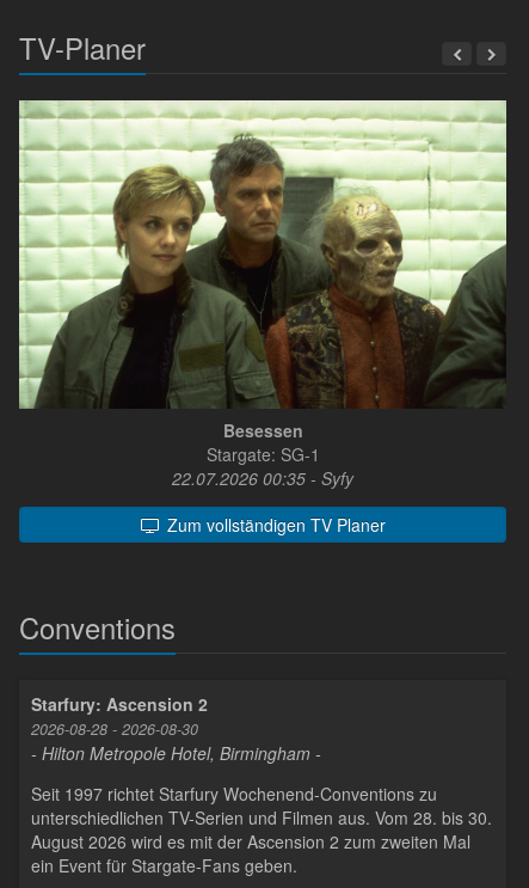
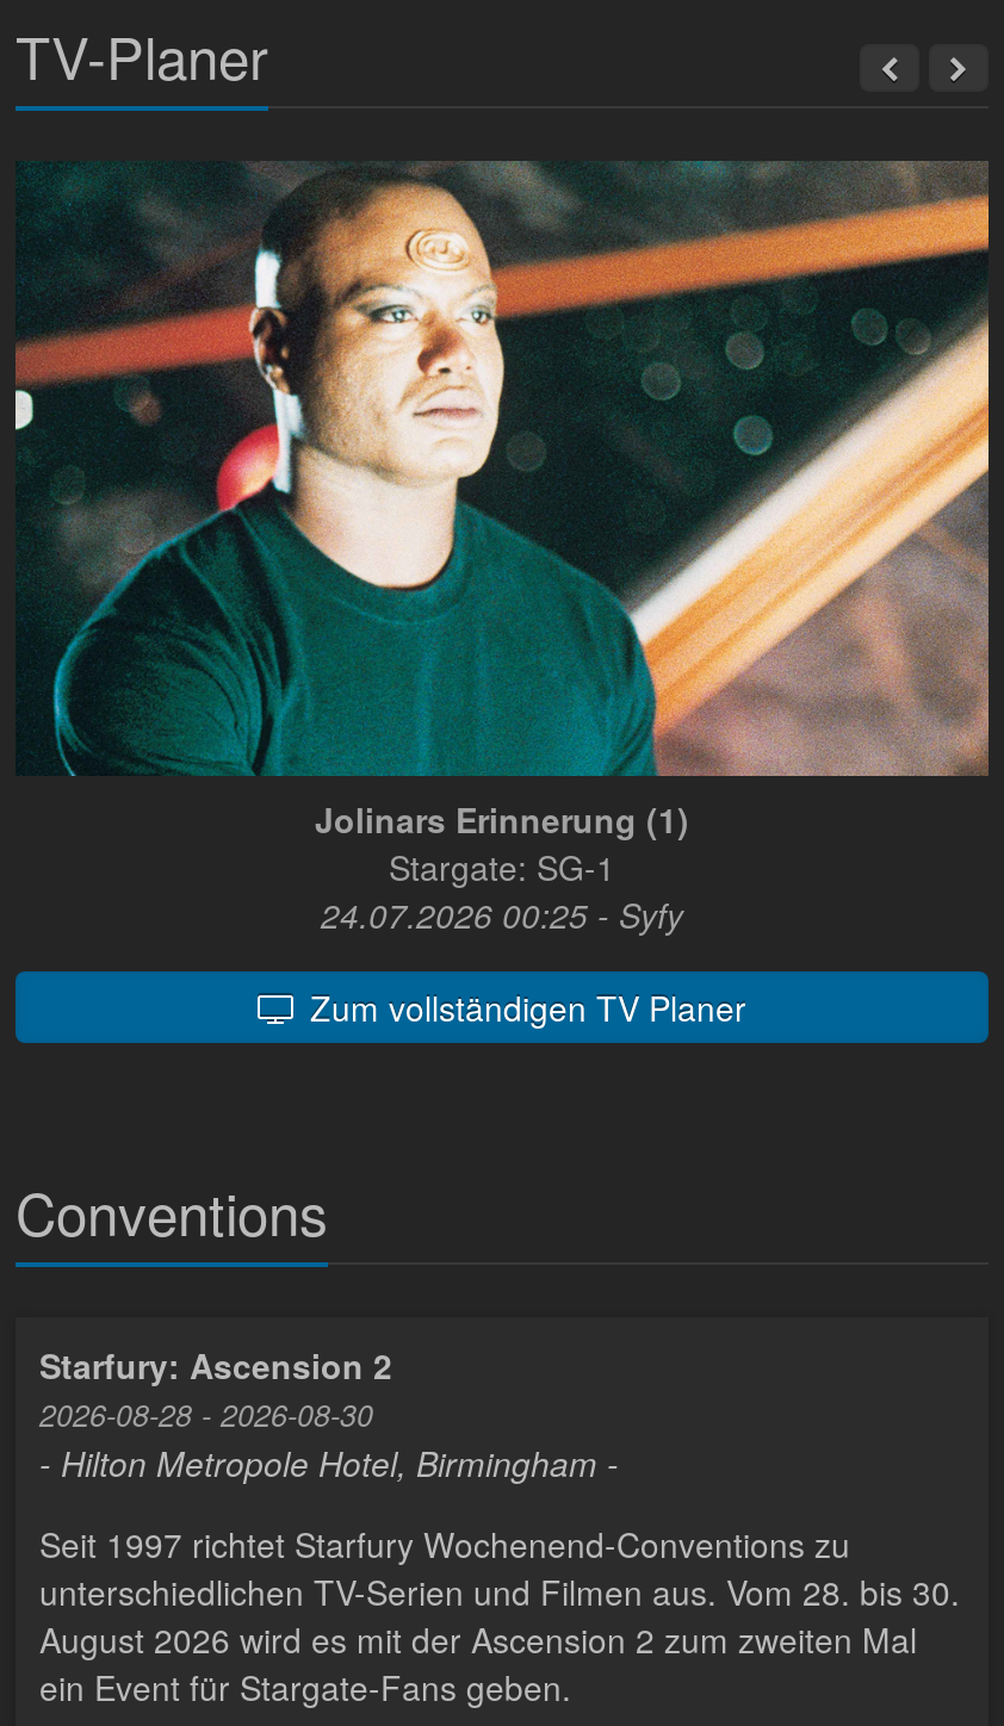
- [image]
- Besessen
+ [image]
+ Jolinars Erinnerung (1)

- 22.07.2026 00:35 - Syfy
+ 24.07.2026 00:25 - Syfy
